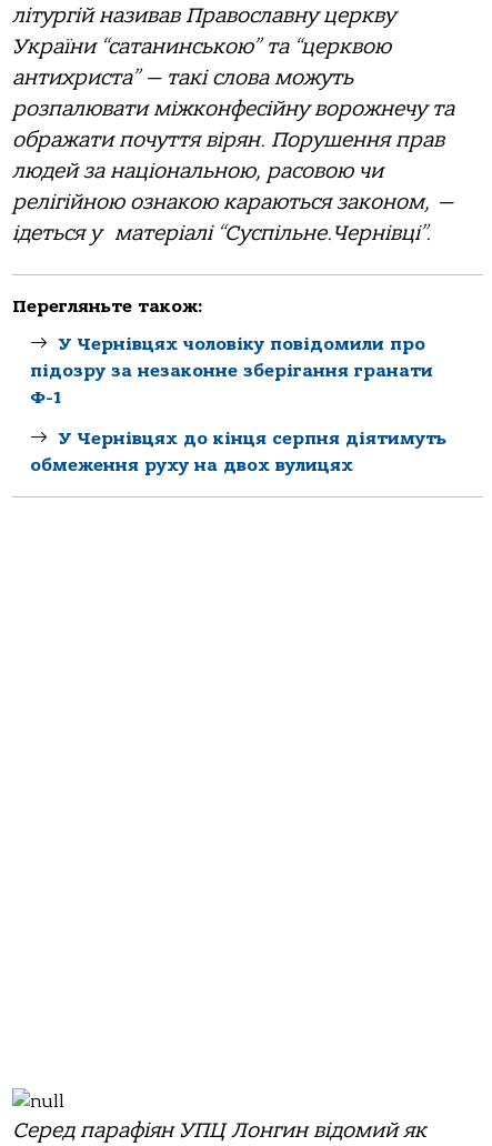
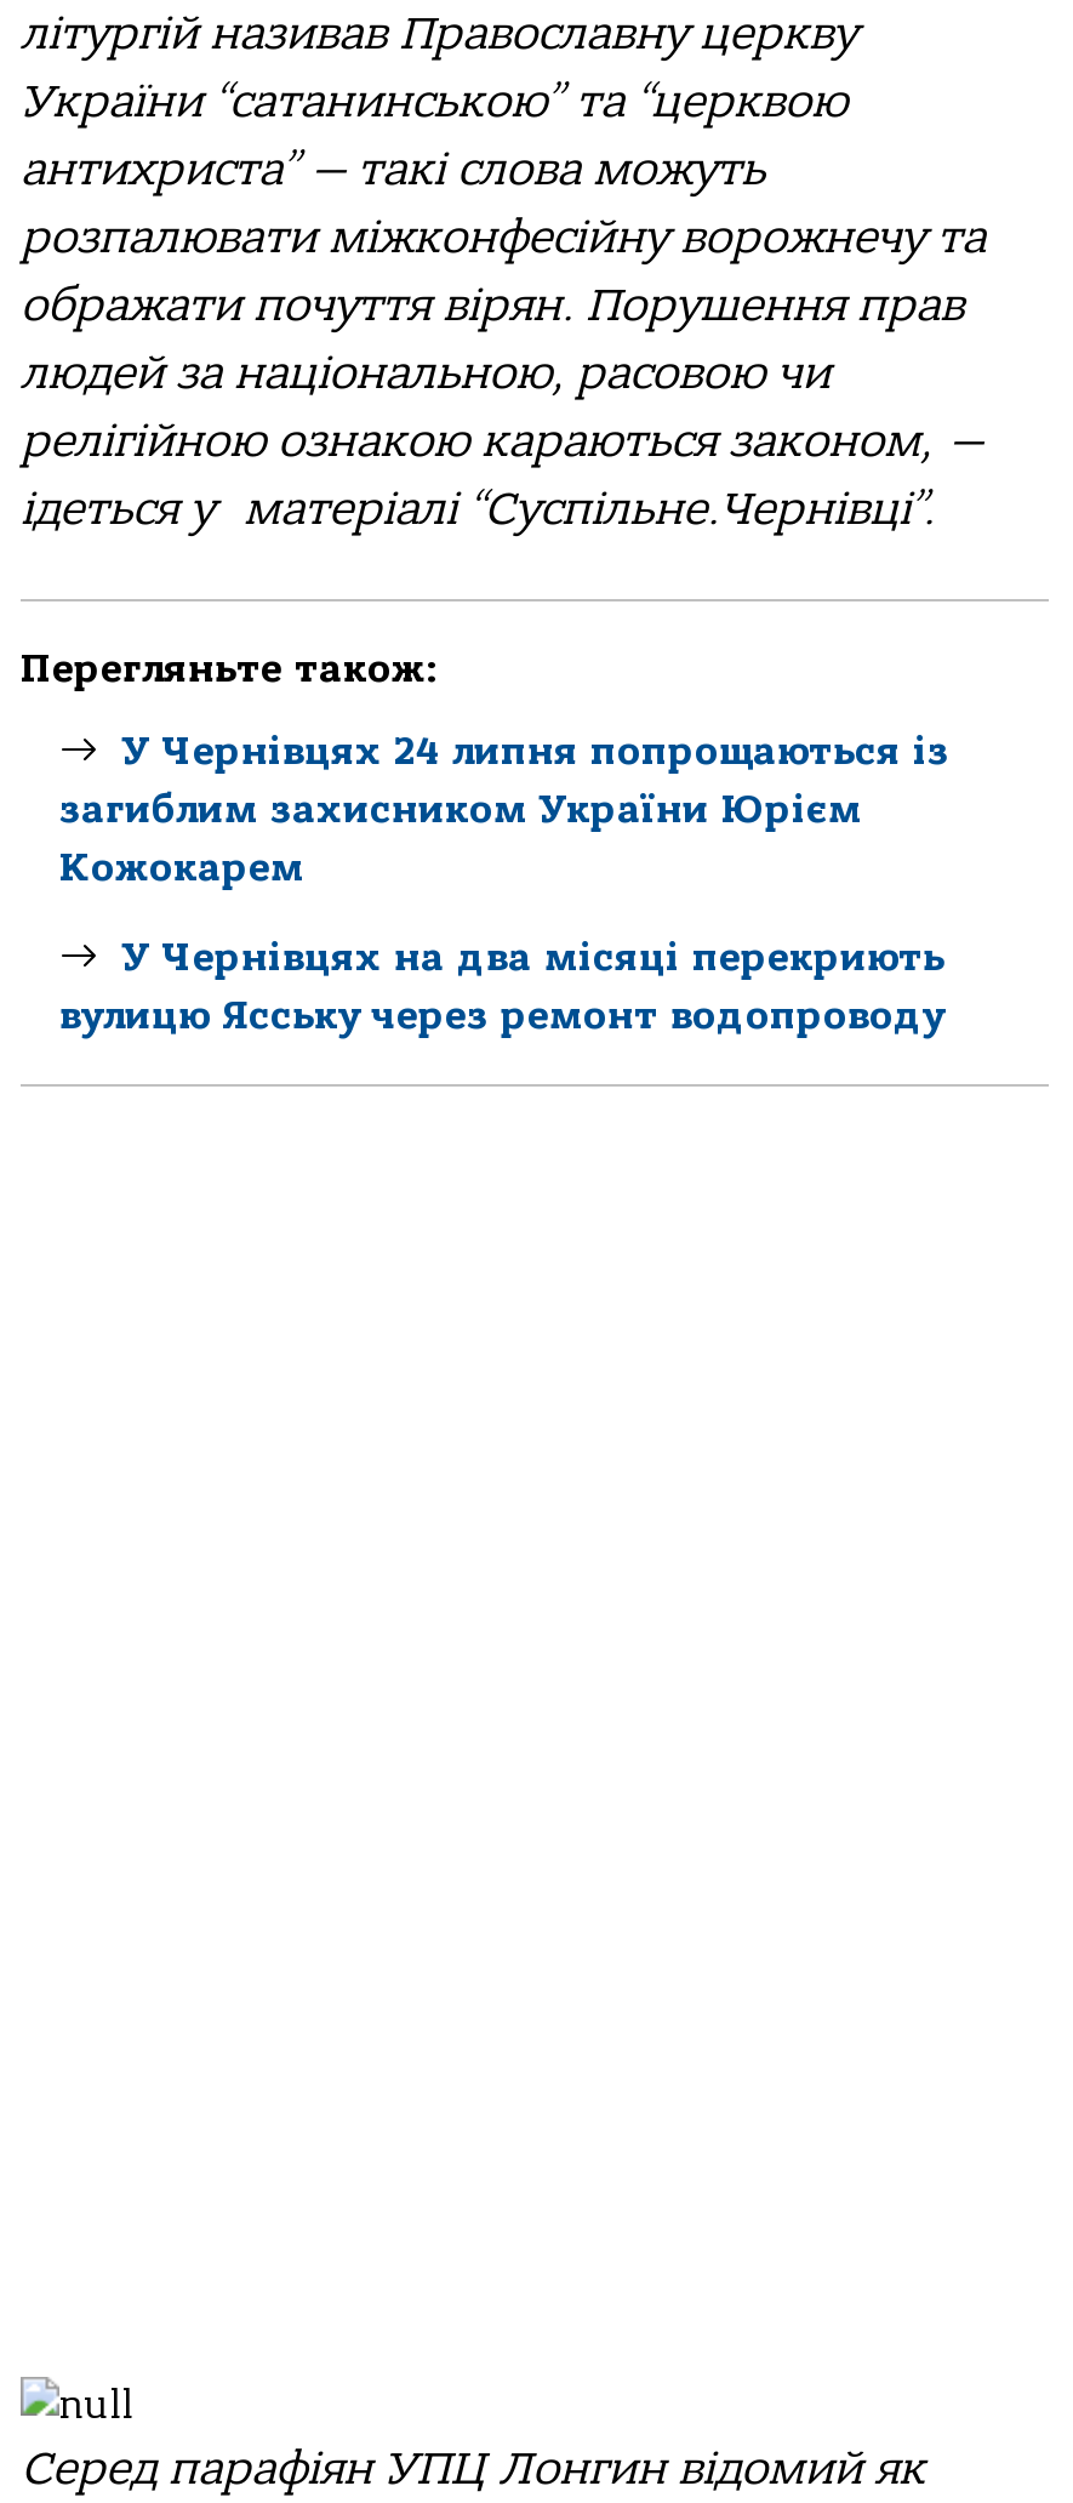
- У Чернівцях чоловіку повідомили про
- підозру за незаконне зберігання гранати
- Ф-1
+ У Чернівцях 24 липня попрощаються із
+ загиблим захисником України Юрієм
+ Кожокарем

- У Чернівцях до кінця серпня діятимуть
- обмеження руху на двох вулицях
+ У Чернівцях на два місяці перекриють
+ вулицю Ясську через ремонт водопроводу
